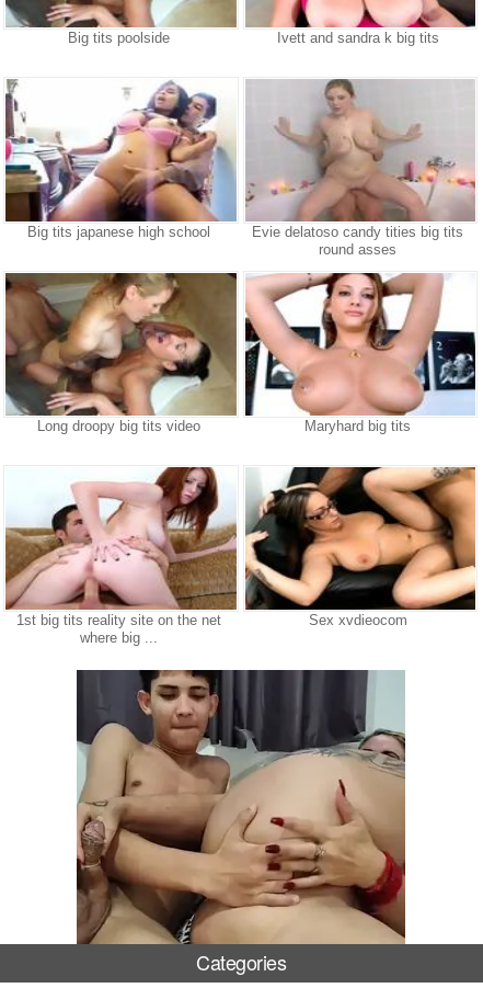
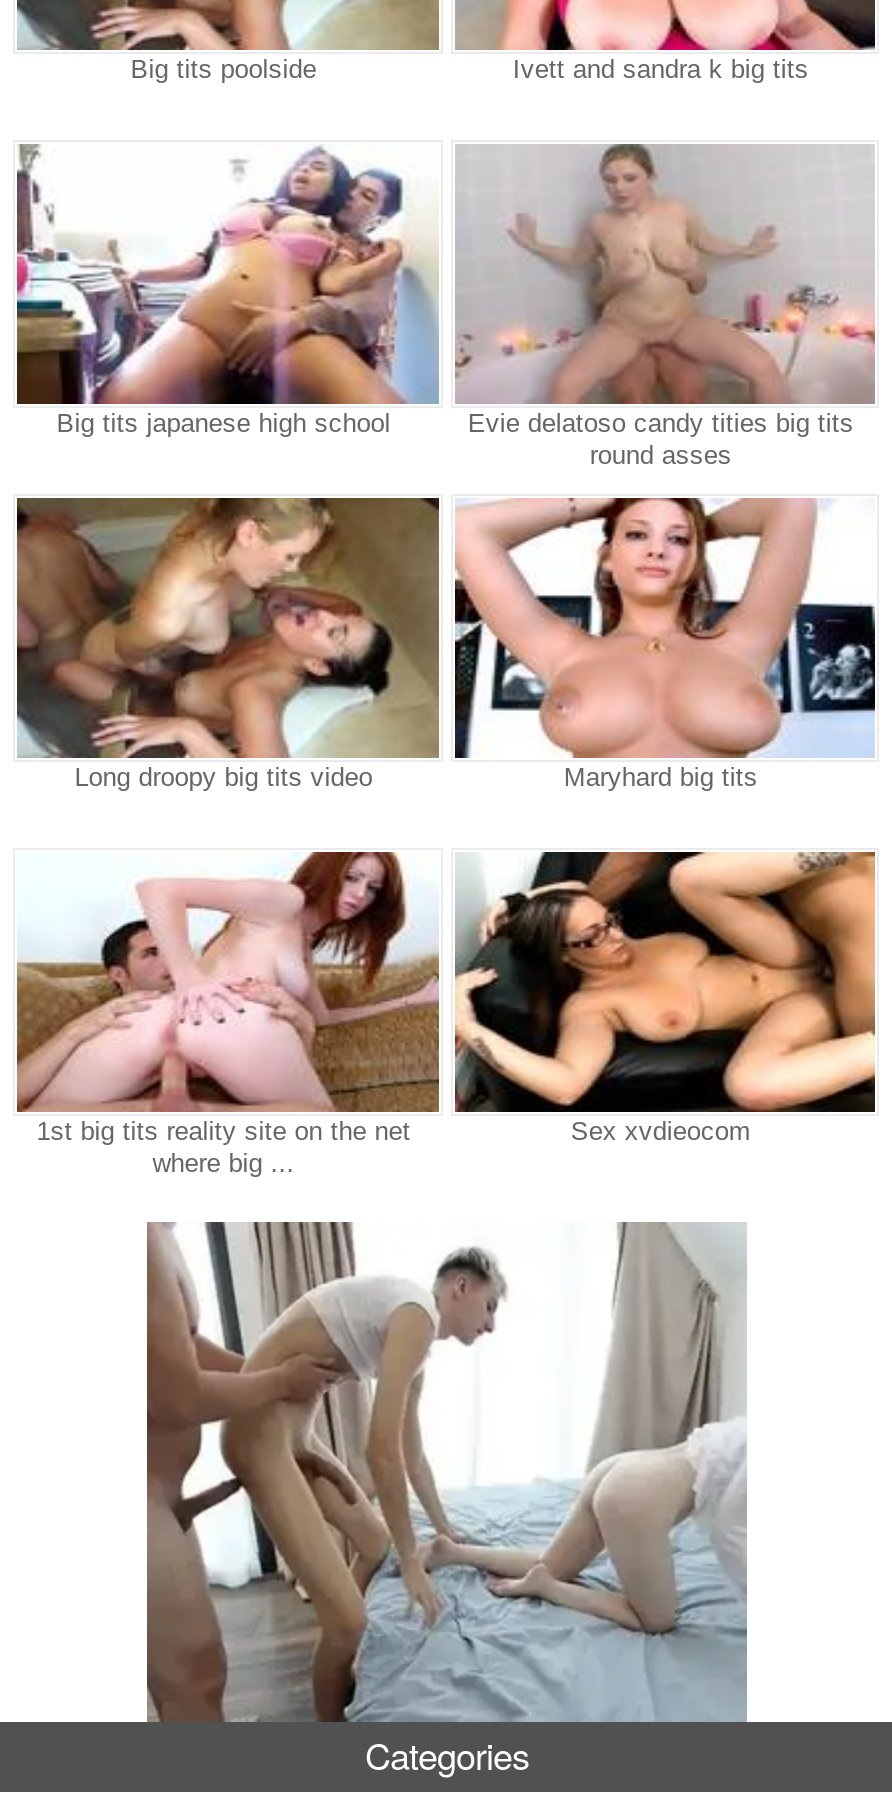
- [image]
+ [image]
